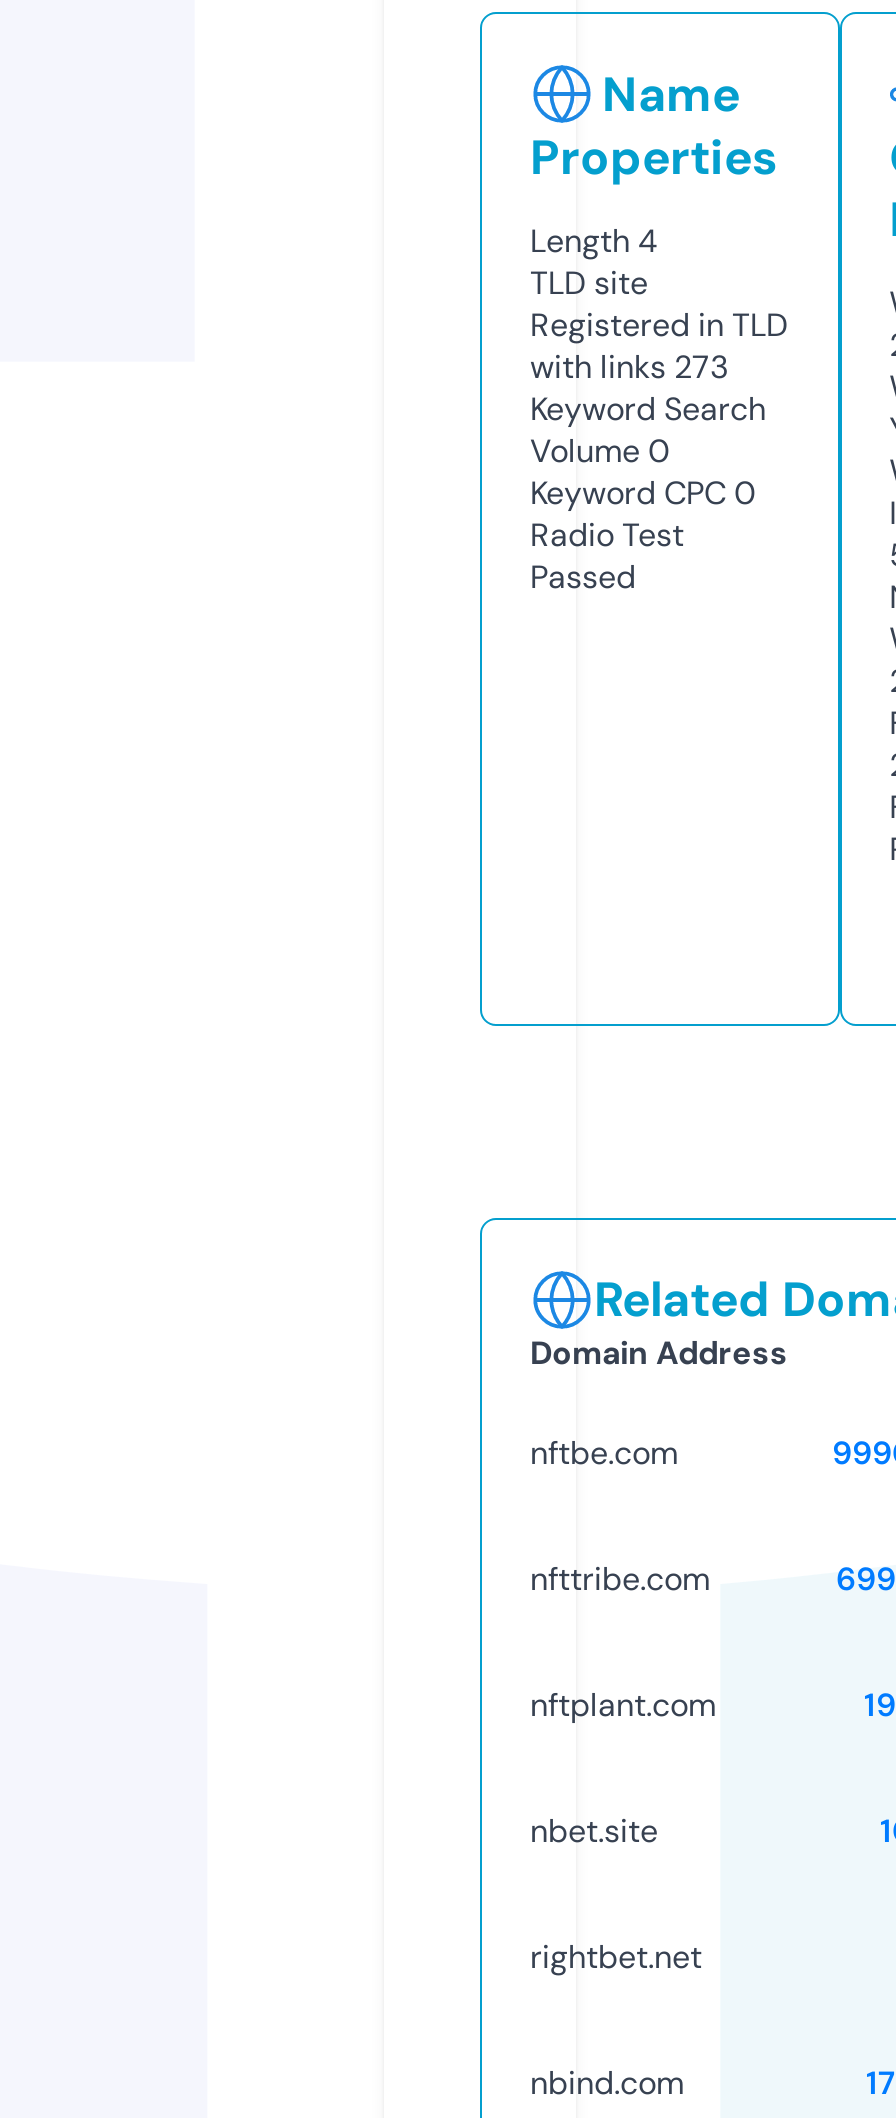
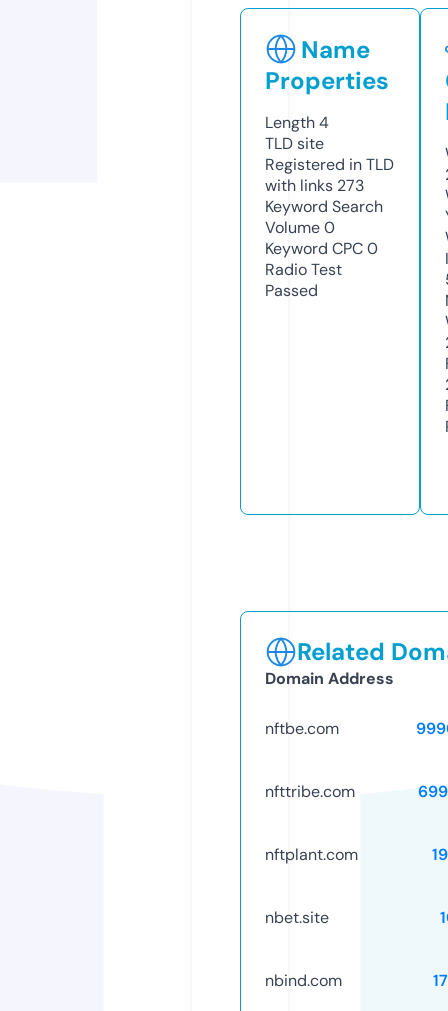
- rightbet.net
